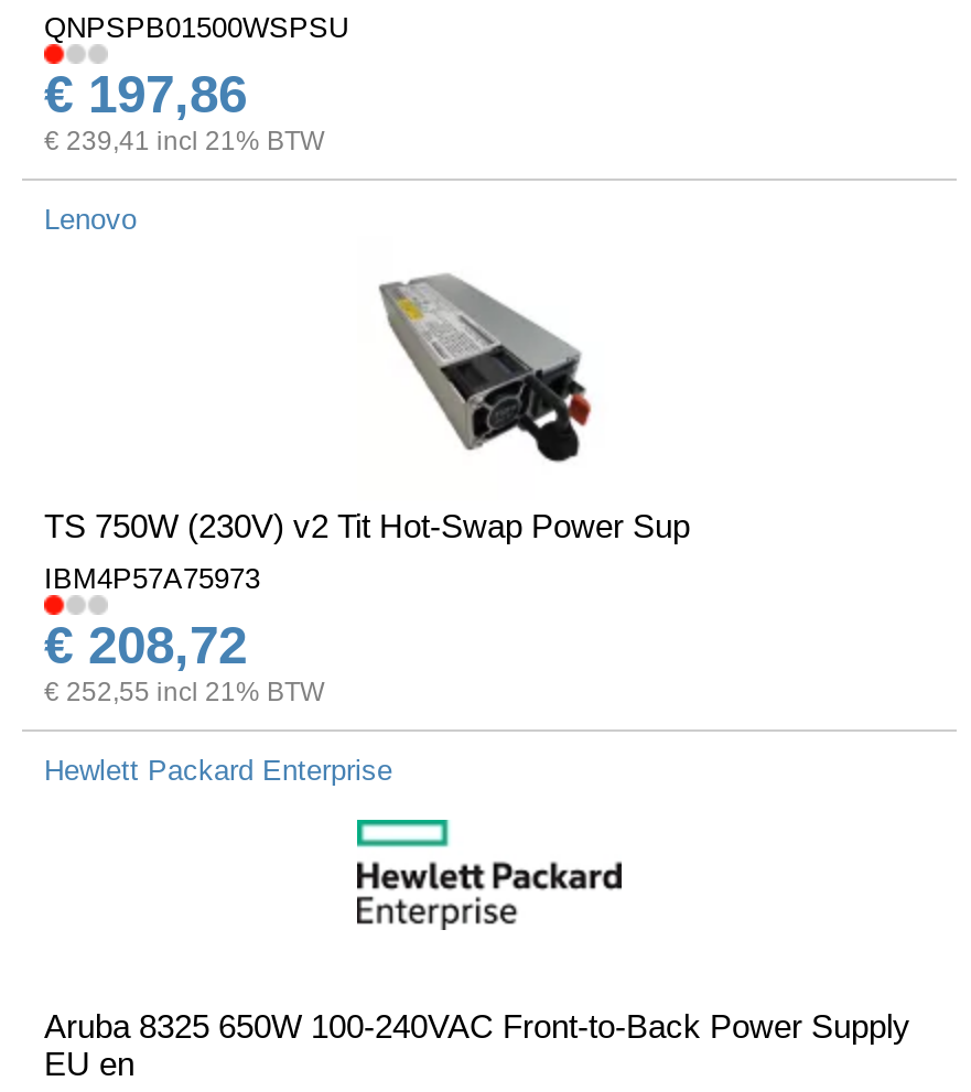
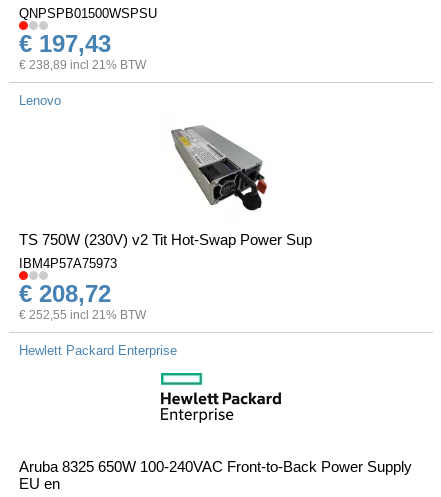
- € 197,86
+ € 197,43

- € 239,41 incl 21% BTW
+ € 238,89 incl 21% BTW
